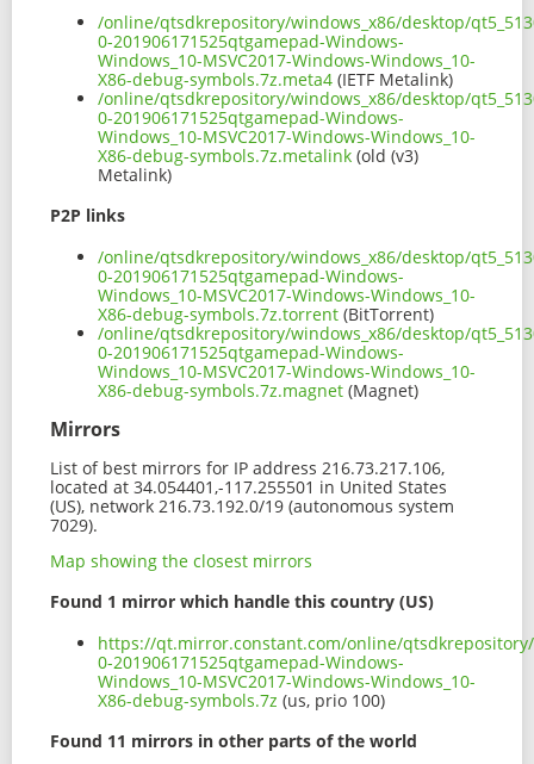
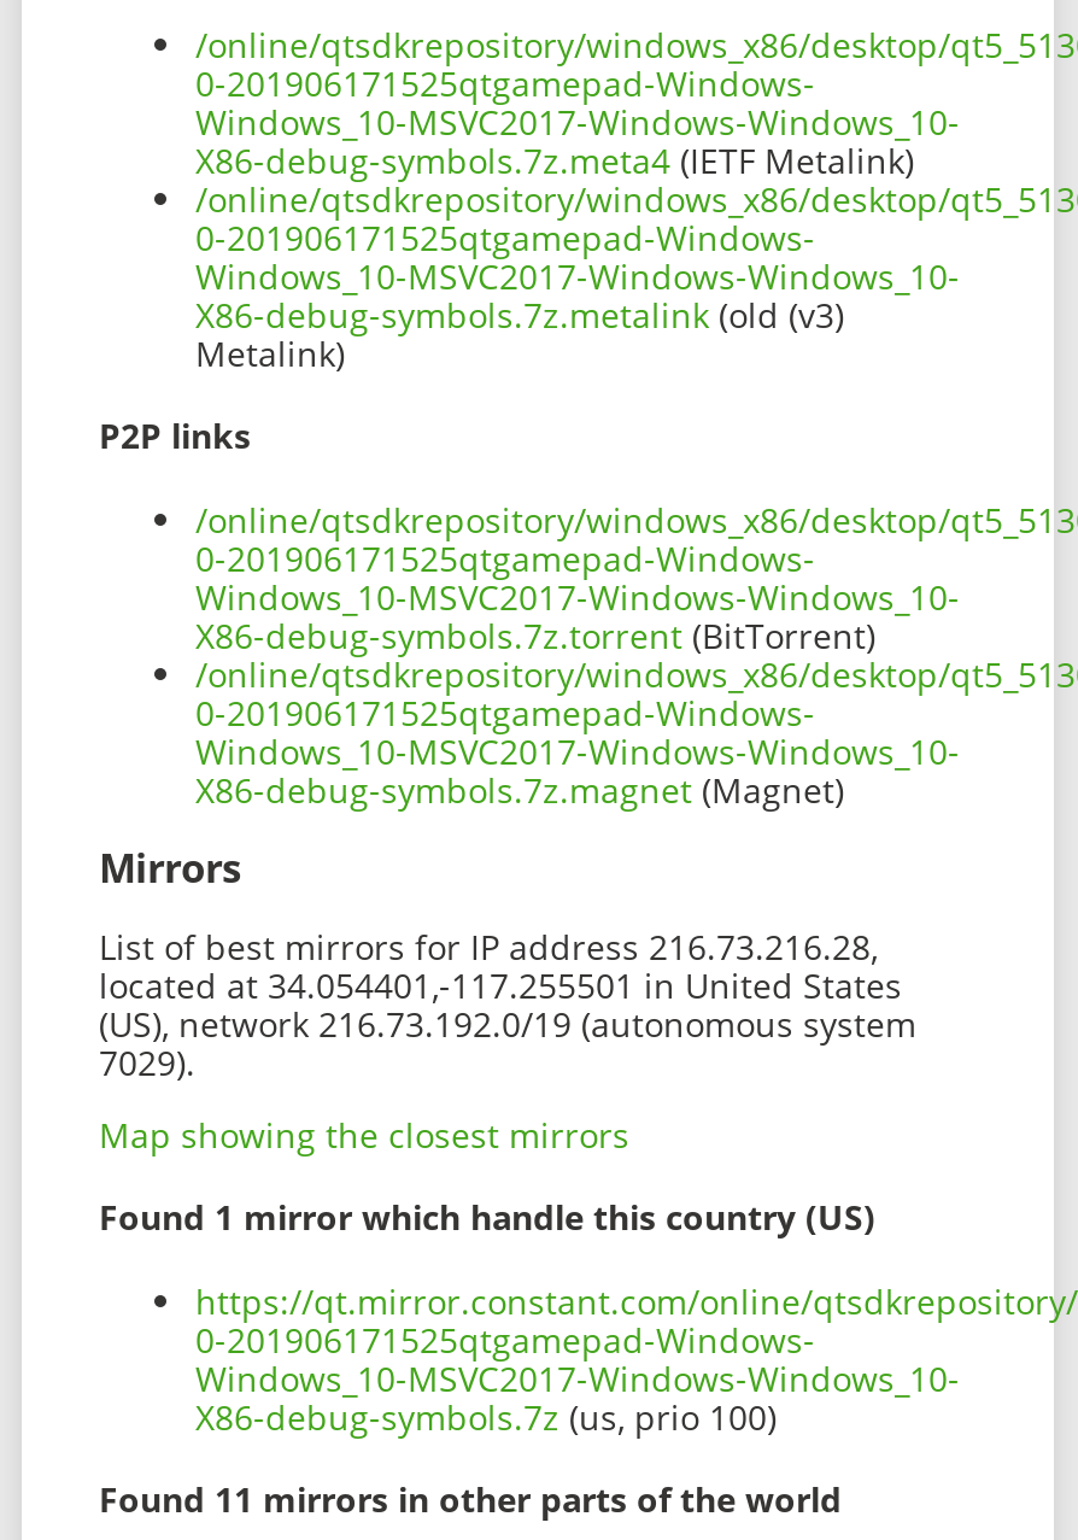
- List of best mirrors for IP address 216.73.217.106,
+ List of best mirrors for IP address 216.73.216.28,
